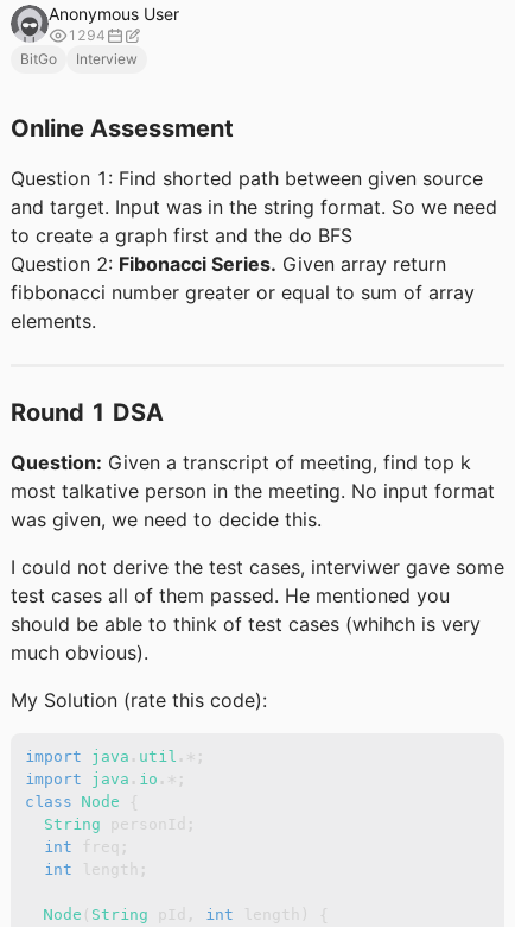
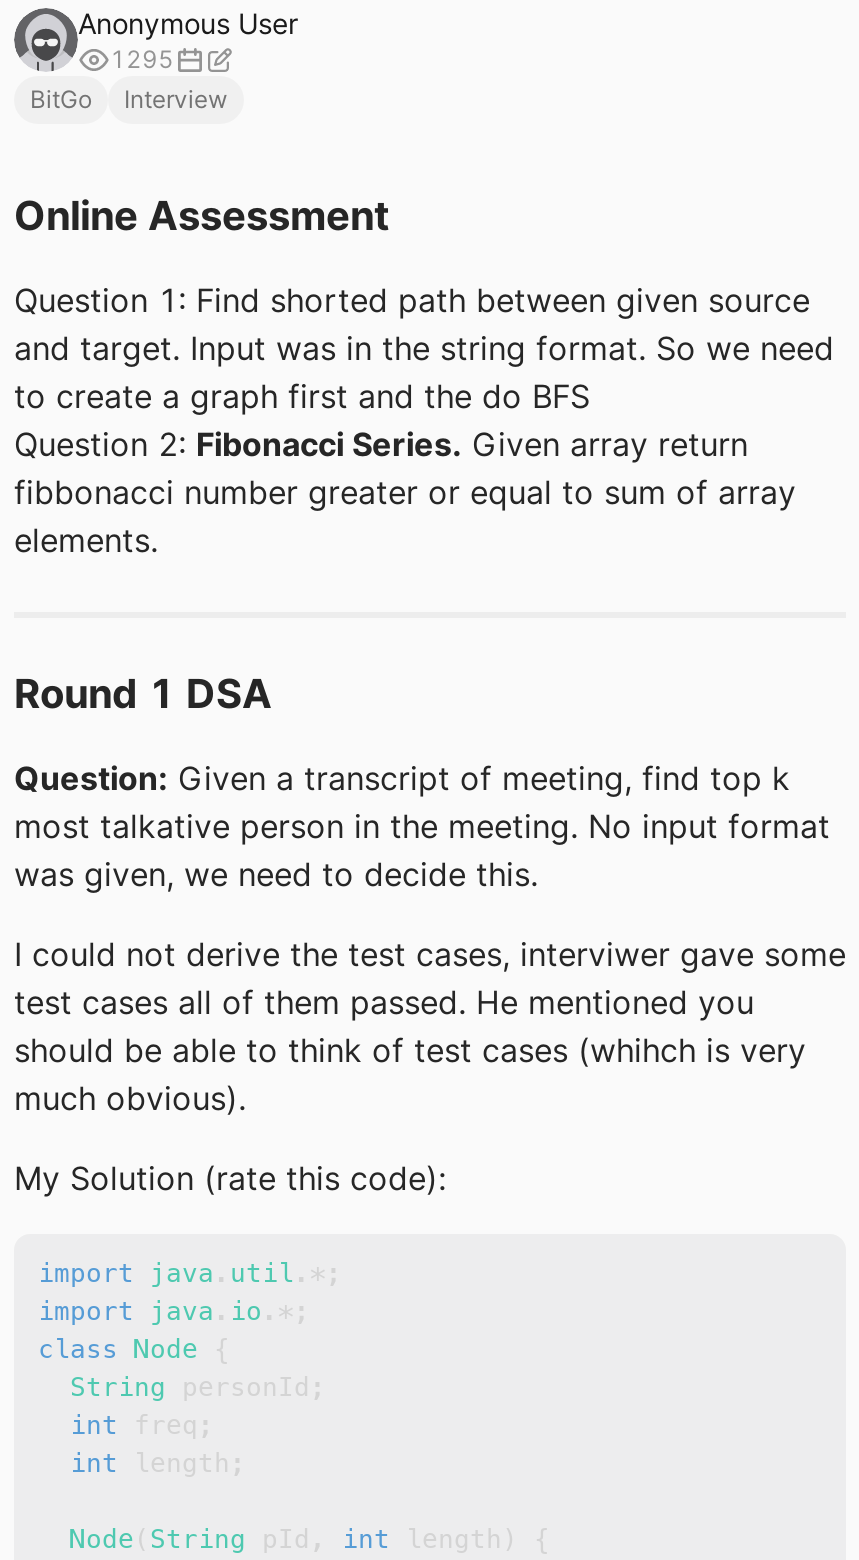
- 1294
+ 1295
